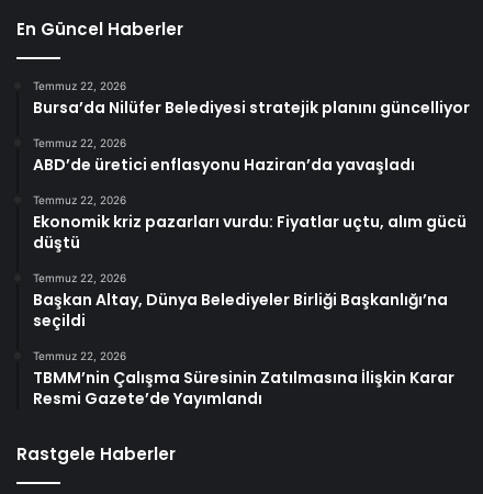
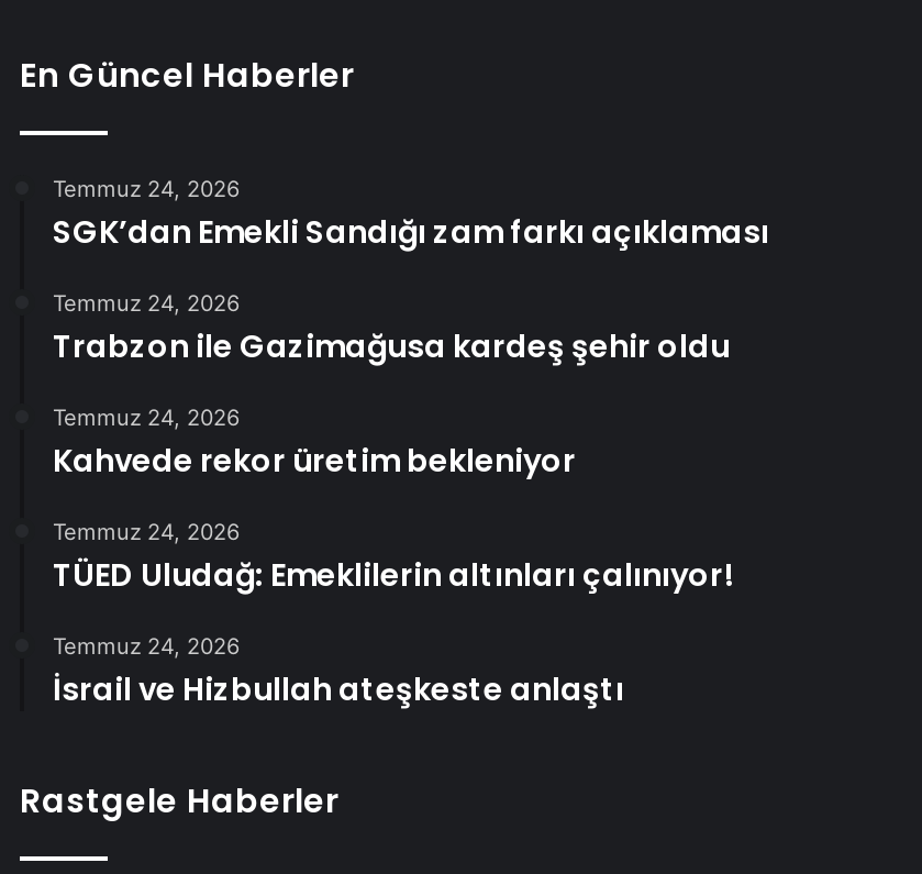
- Temmuz 22, 2026
- Bursa’da Nilüfer Belediyesi stratejik planını güncelliyor
+ Temmuz 24, 2026
+ SGK’dan Emekli Sandığı zam farkı açıklaması

- Temmuz 22, 2026
- ABD’de üretici enflasyonu Haziran’da yavaşladı
+ Temmuz 24, 2026
+ Trabzon ile Gazimağusa kardeş şehir oldu

- Temmuz 22, 2026
- Ekonomik kriz pazarları vurdu: Fiyatlar uçtu, alım gücü
- düştü
+ Temmuz 24, 2026
+ Kahvede rekor üretim bekleniyor

- Temmuz 22, 2026
- Başkan Altay, Dünya Belediyeler Birliği Başkanlığı’na
- seçildi
+ Temmuz 24, 2026
+ TÜED Uludağ: Emeklilerin altınları çalınıyor!

- Temmuz 22, 2026
- TBMM’nin Çalışma Süresinin Zatılmasına İlişkin Karar
- Resmi Gazete’de Yayımlandı
+ Temmuz 24, 2026
+ İsrail ve Hizbullah ateşkeste anlaştı
